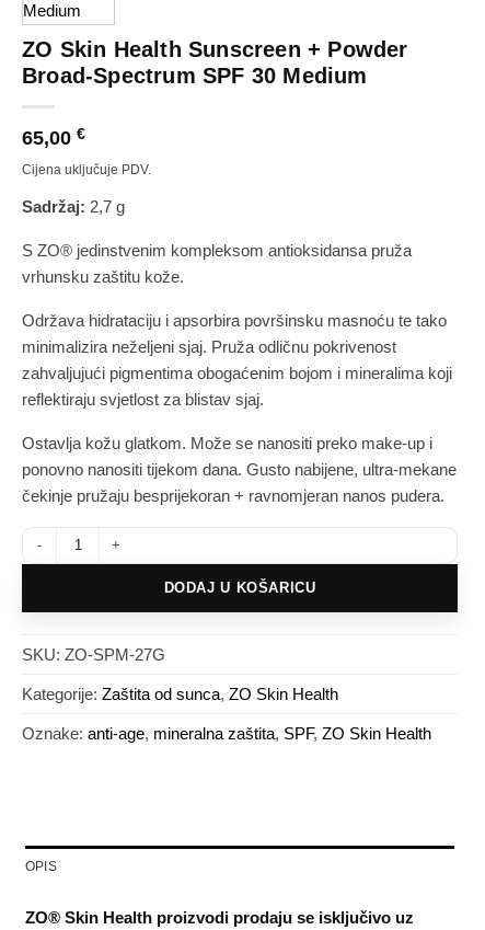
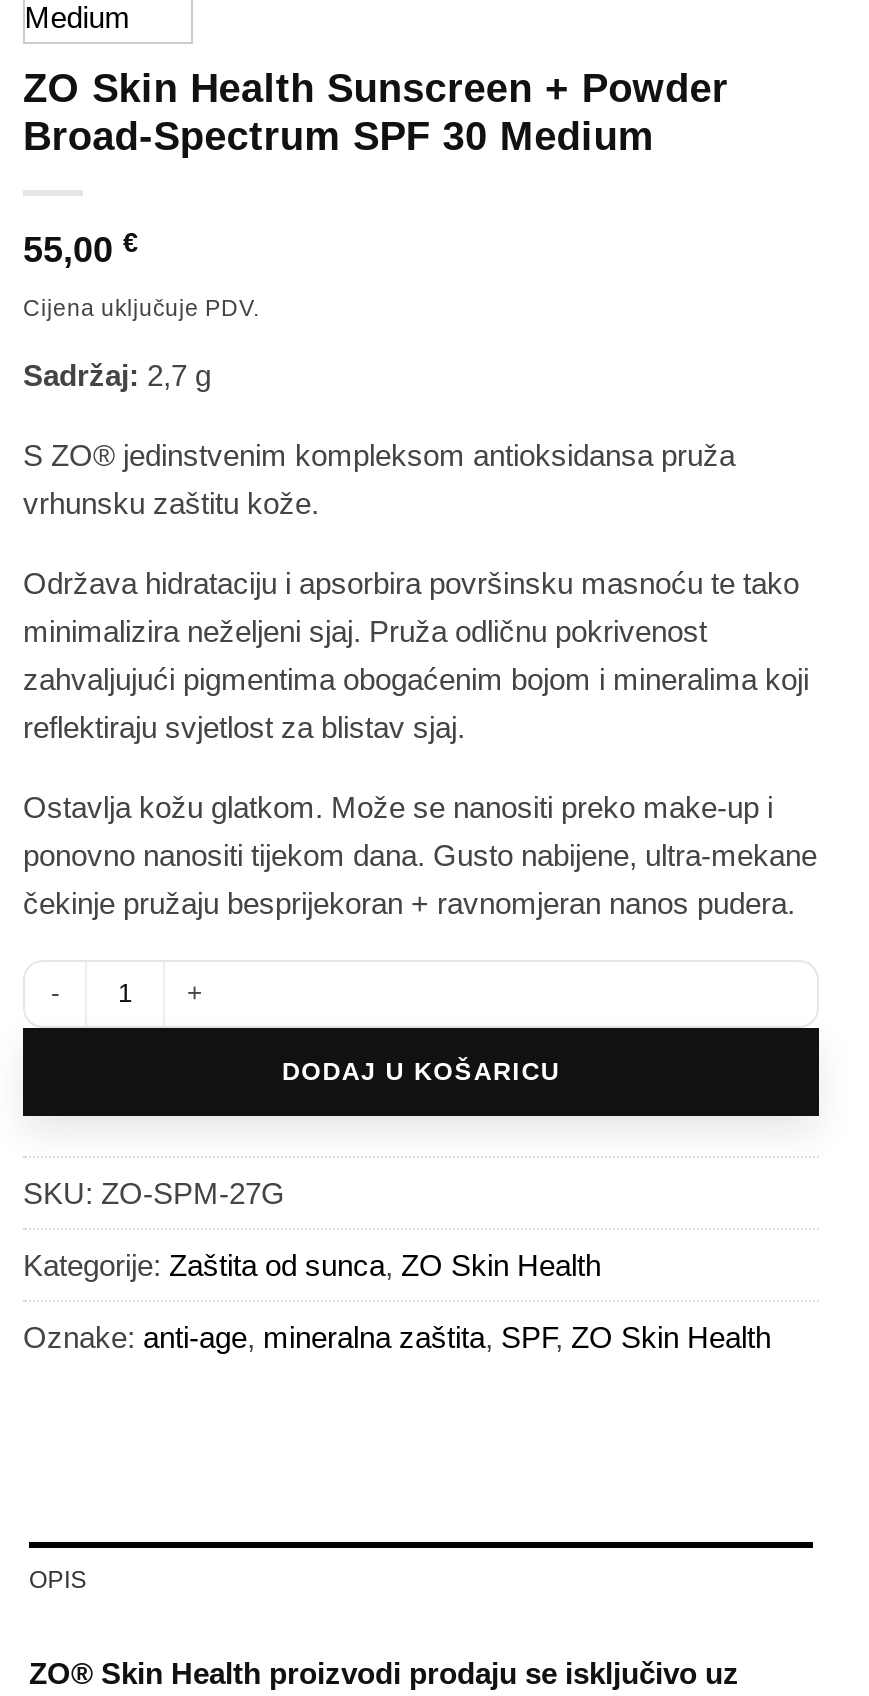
- 65,00 €
+ 55,00 €
